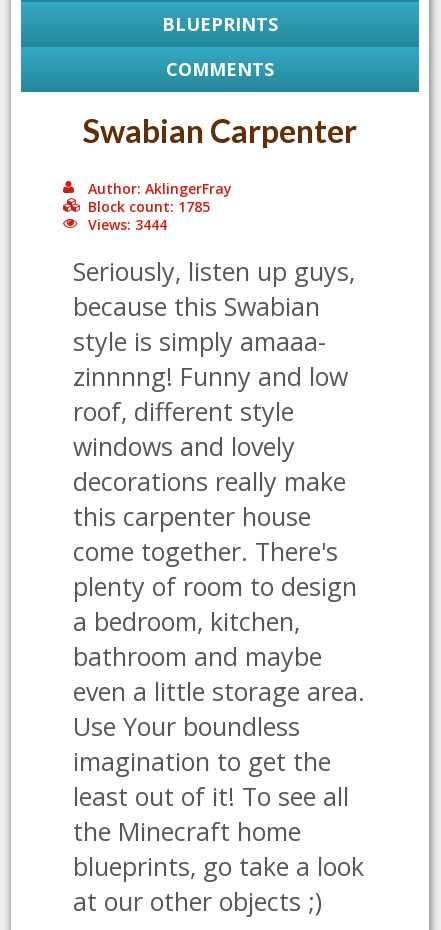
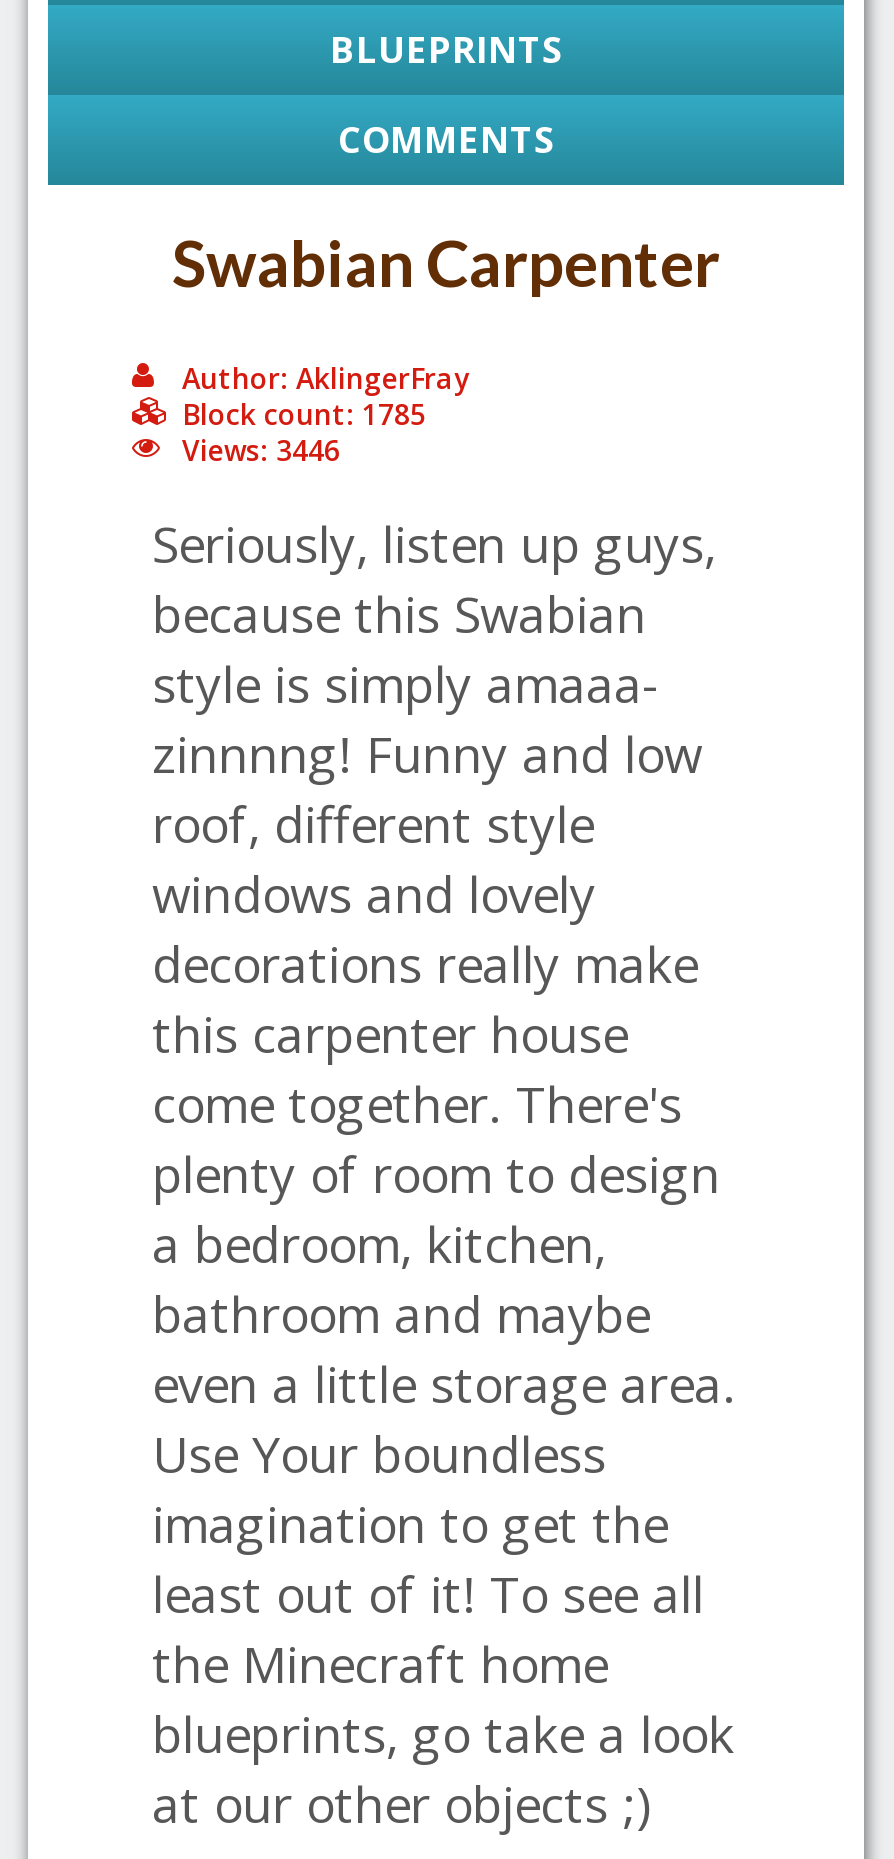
- Views: 3444
+ Views: 3446
